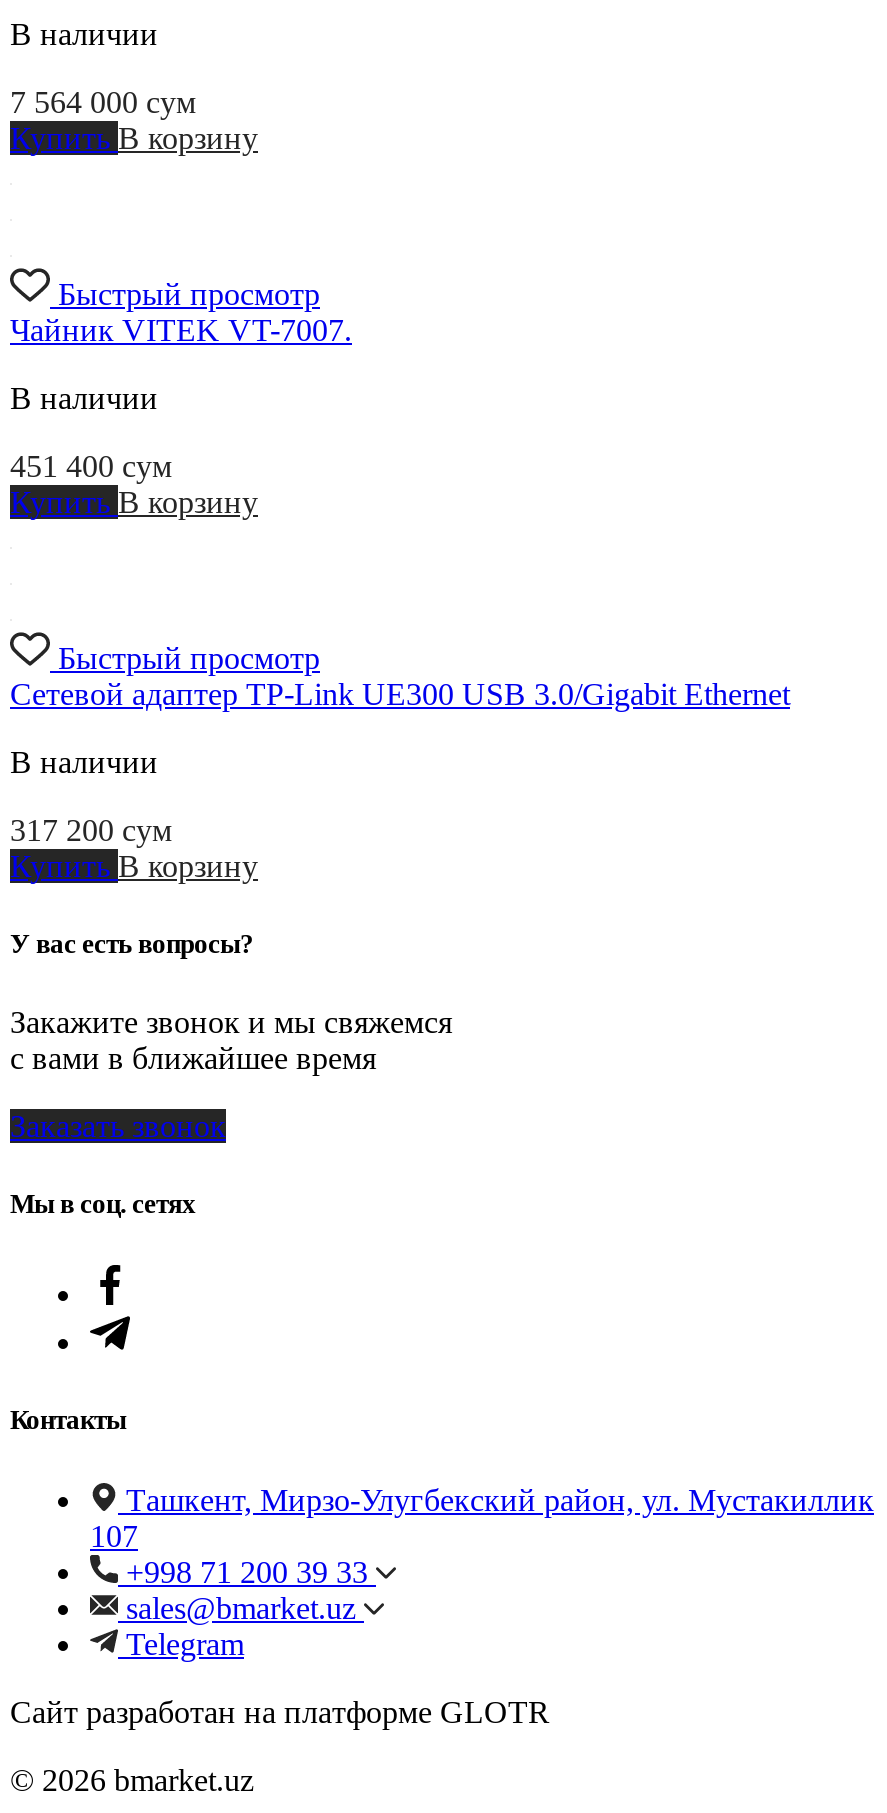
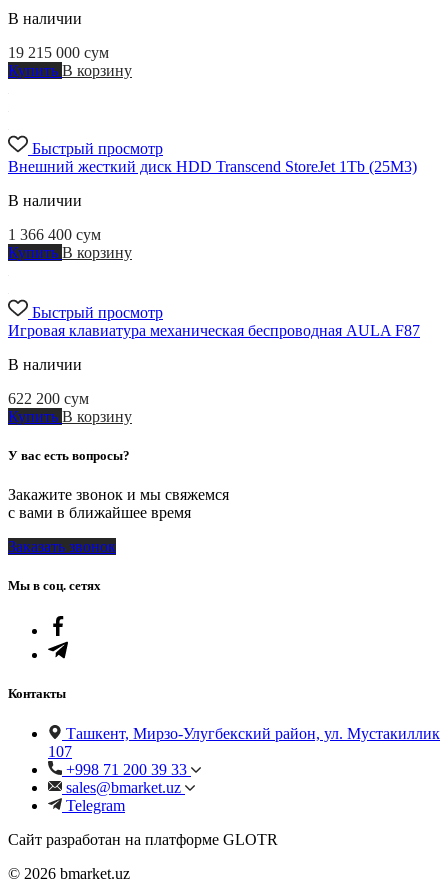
- 7 564 000 сум
+ 19 215 000 сум

- Чайник VITEK VT-7007.
+ Внешний жесткий диск HDD Transcend StoreJet 1Tb (25M3)

- 451 400 сум
+ 1 366 400 сум

- Сетевой адаптер TP-Link UE300 USB 3.0/Gigabit Ethernet
+ Игровая клавиатура механическая беспроводная AULA F87

- 317 200 сум
+ 622 200 сум
